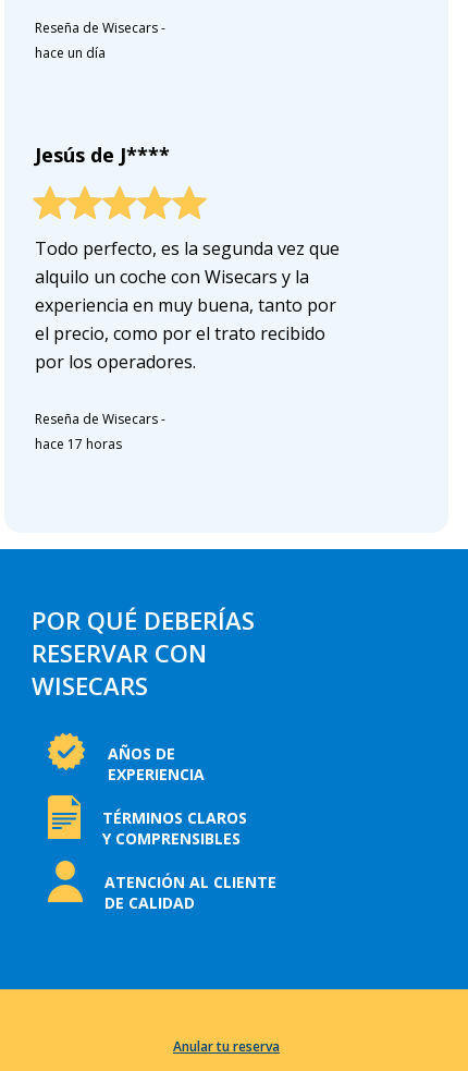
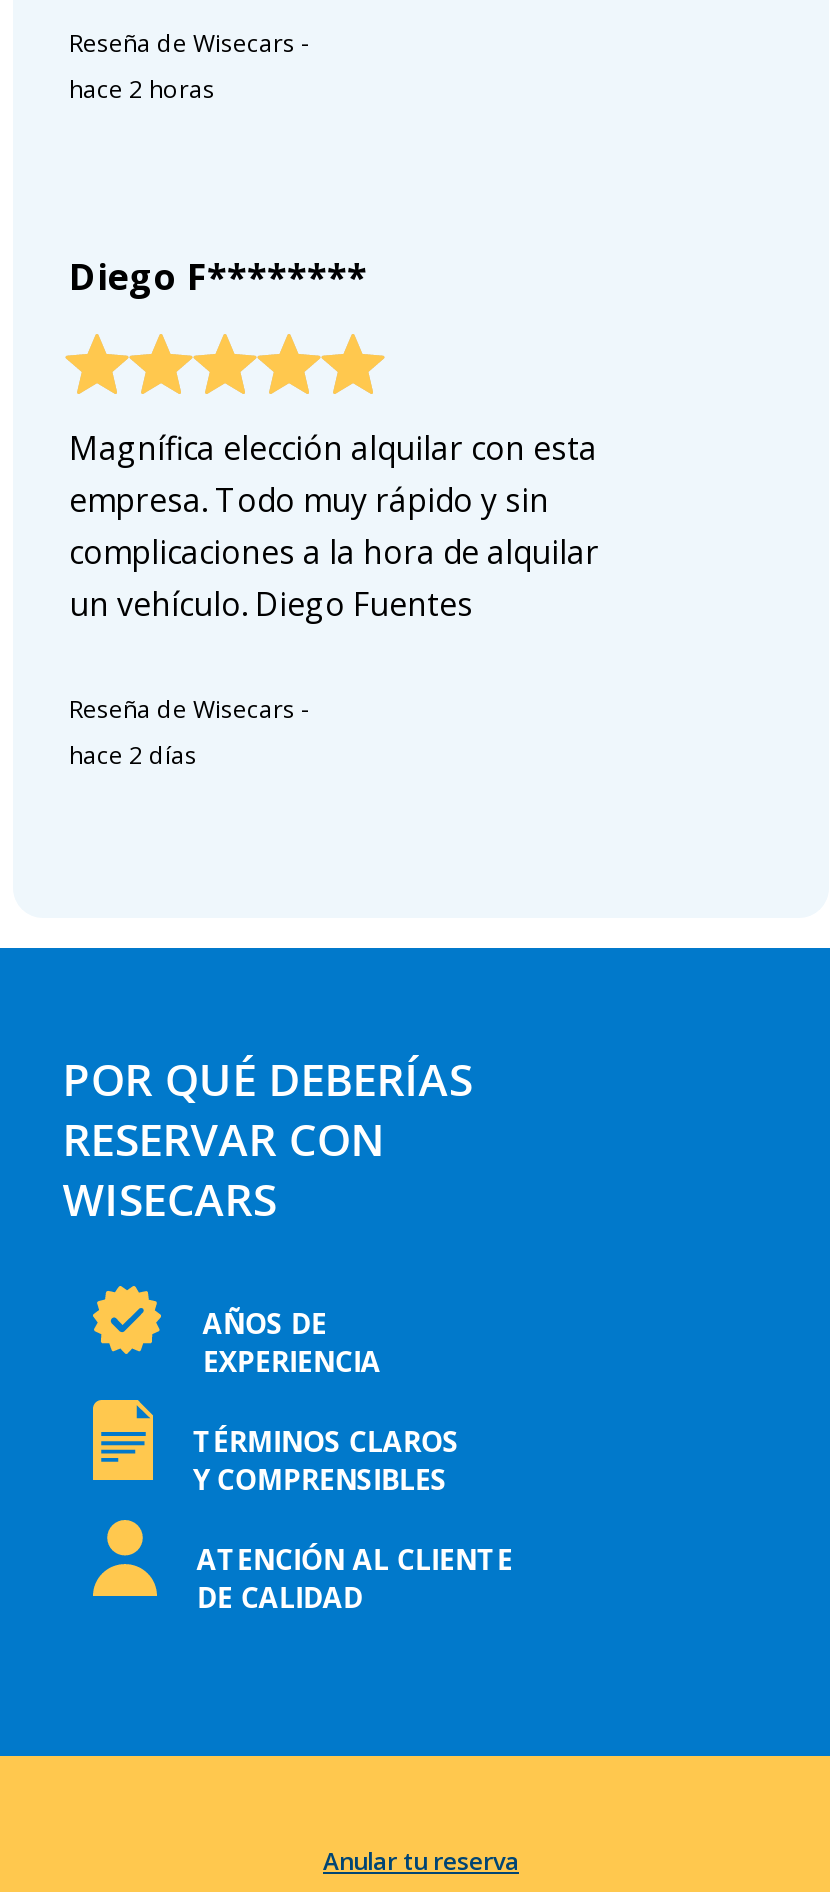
- hace un día
+ hace 2 horas

- Jesús de J****
+ Diego F********

- Todo perfecto, es la segunda vez que
- alquilo un coche con Wisecars y la
- experiencia en muy buena, tanto por
- el precio, como por el trato recibido
- por los operadores.
+ Magnífica elección alquilar con esta
+ empresa. Todo muy rápido y sin
+ complicaciones a la hora de alquilar
+ un vehículo. Diego Fuentes

- hace 17 horas
+ hace 2 días
